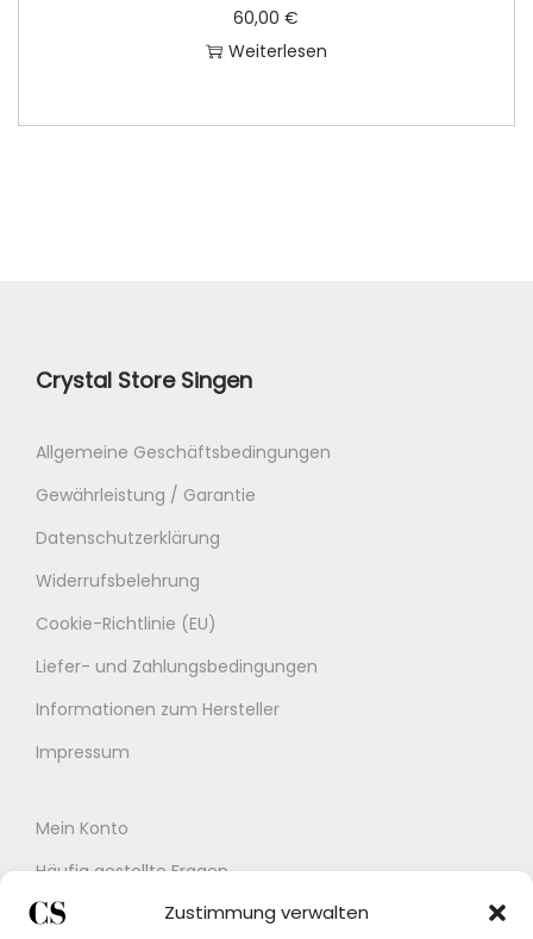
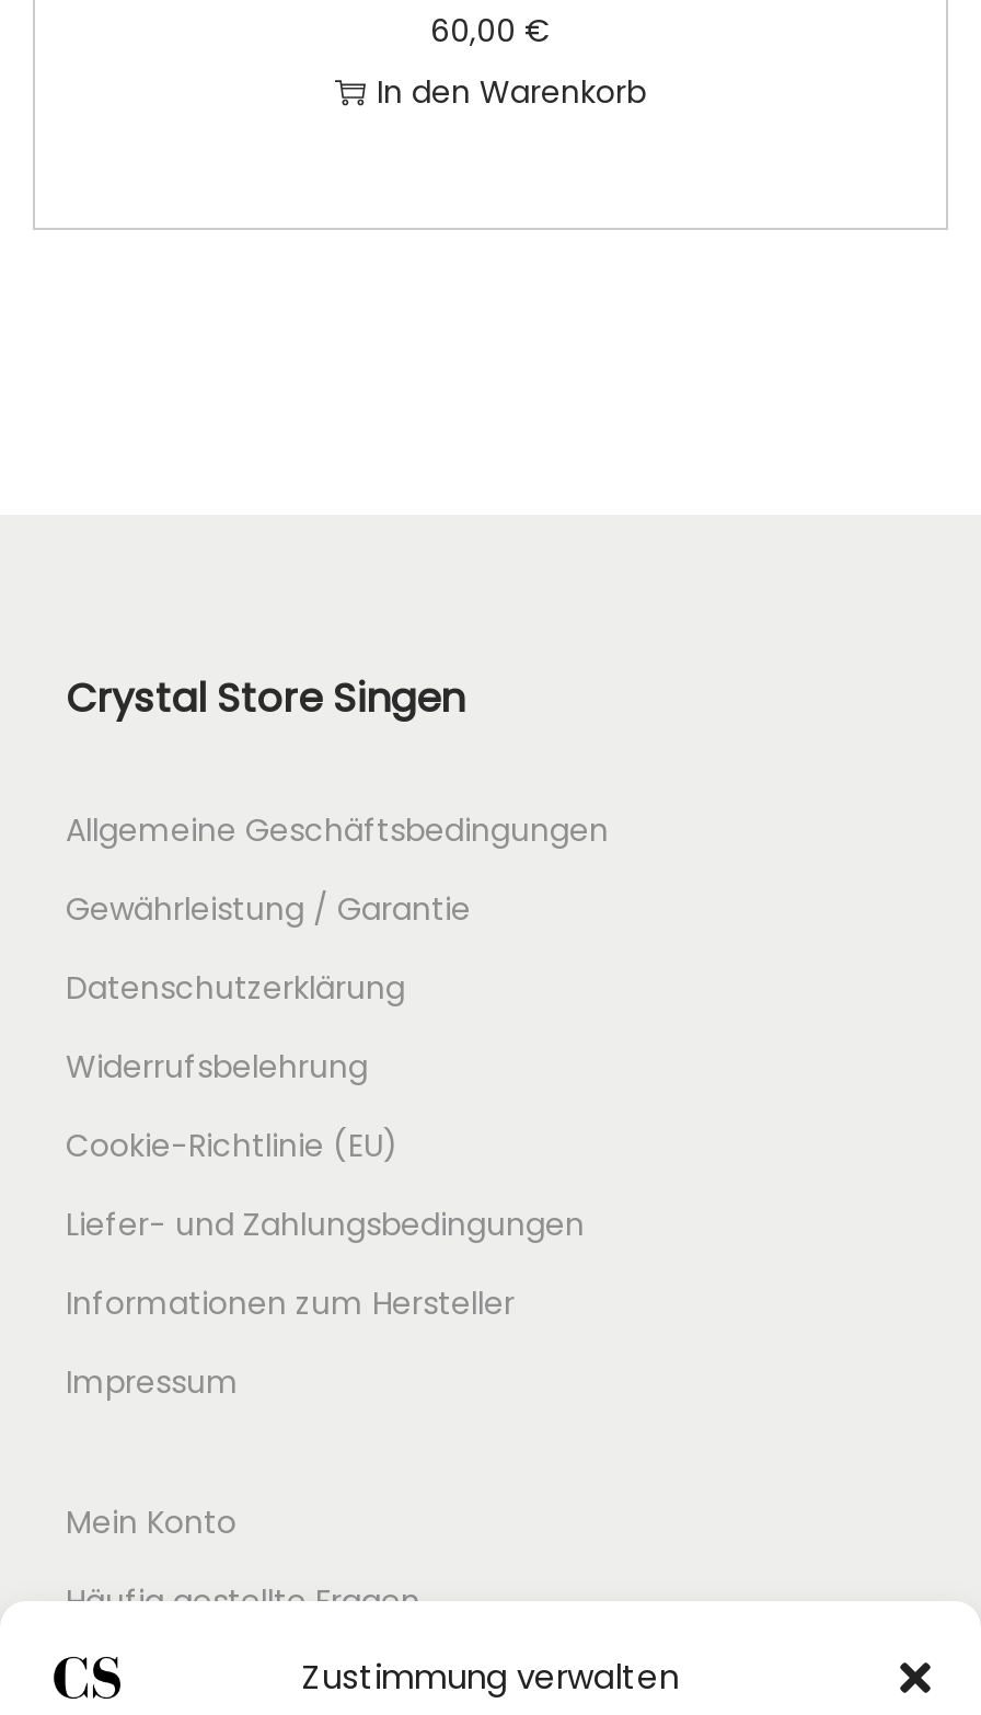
- Weiterlesen
+ In den Warenkorb
